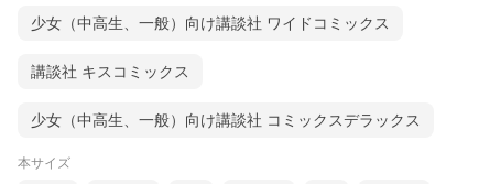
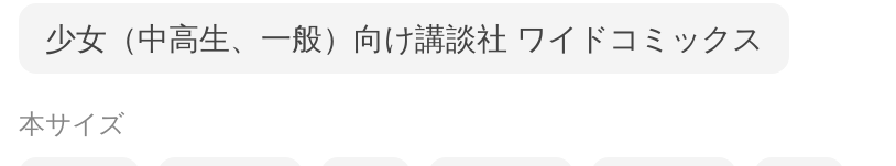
- 講談社 キスコミックス
- 少女（中高生、一般）向け講談社 コミックスデラックス
